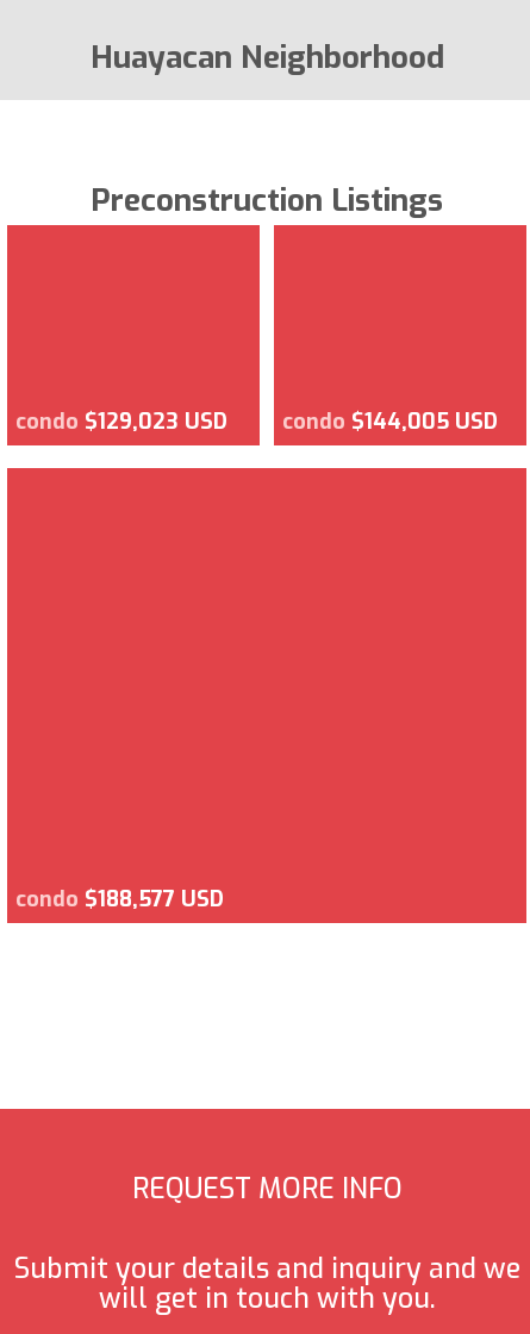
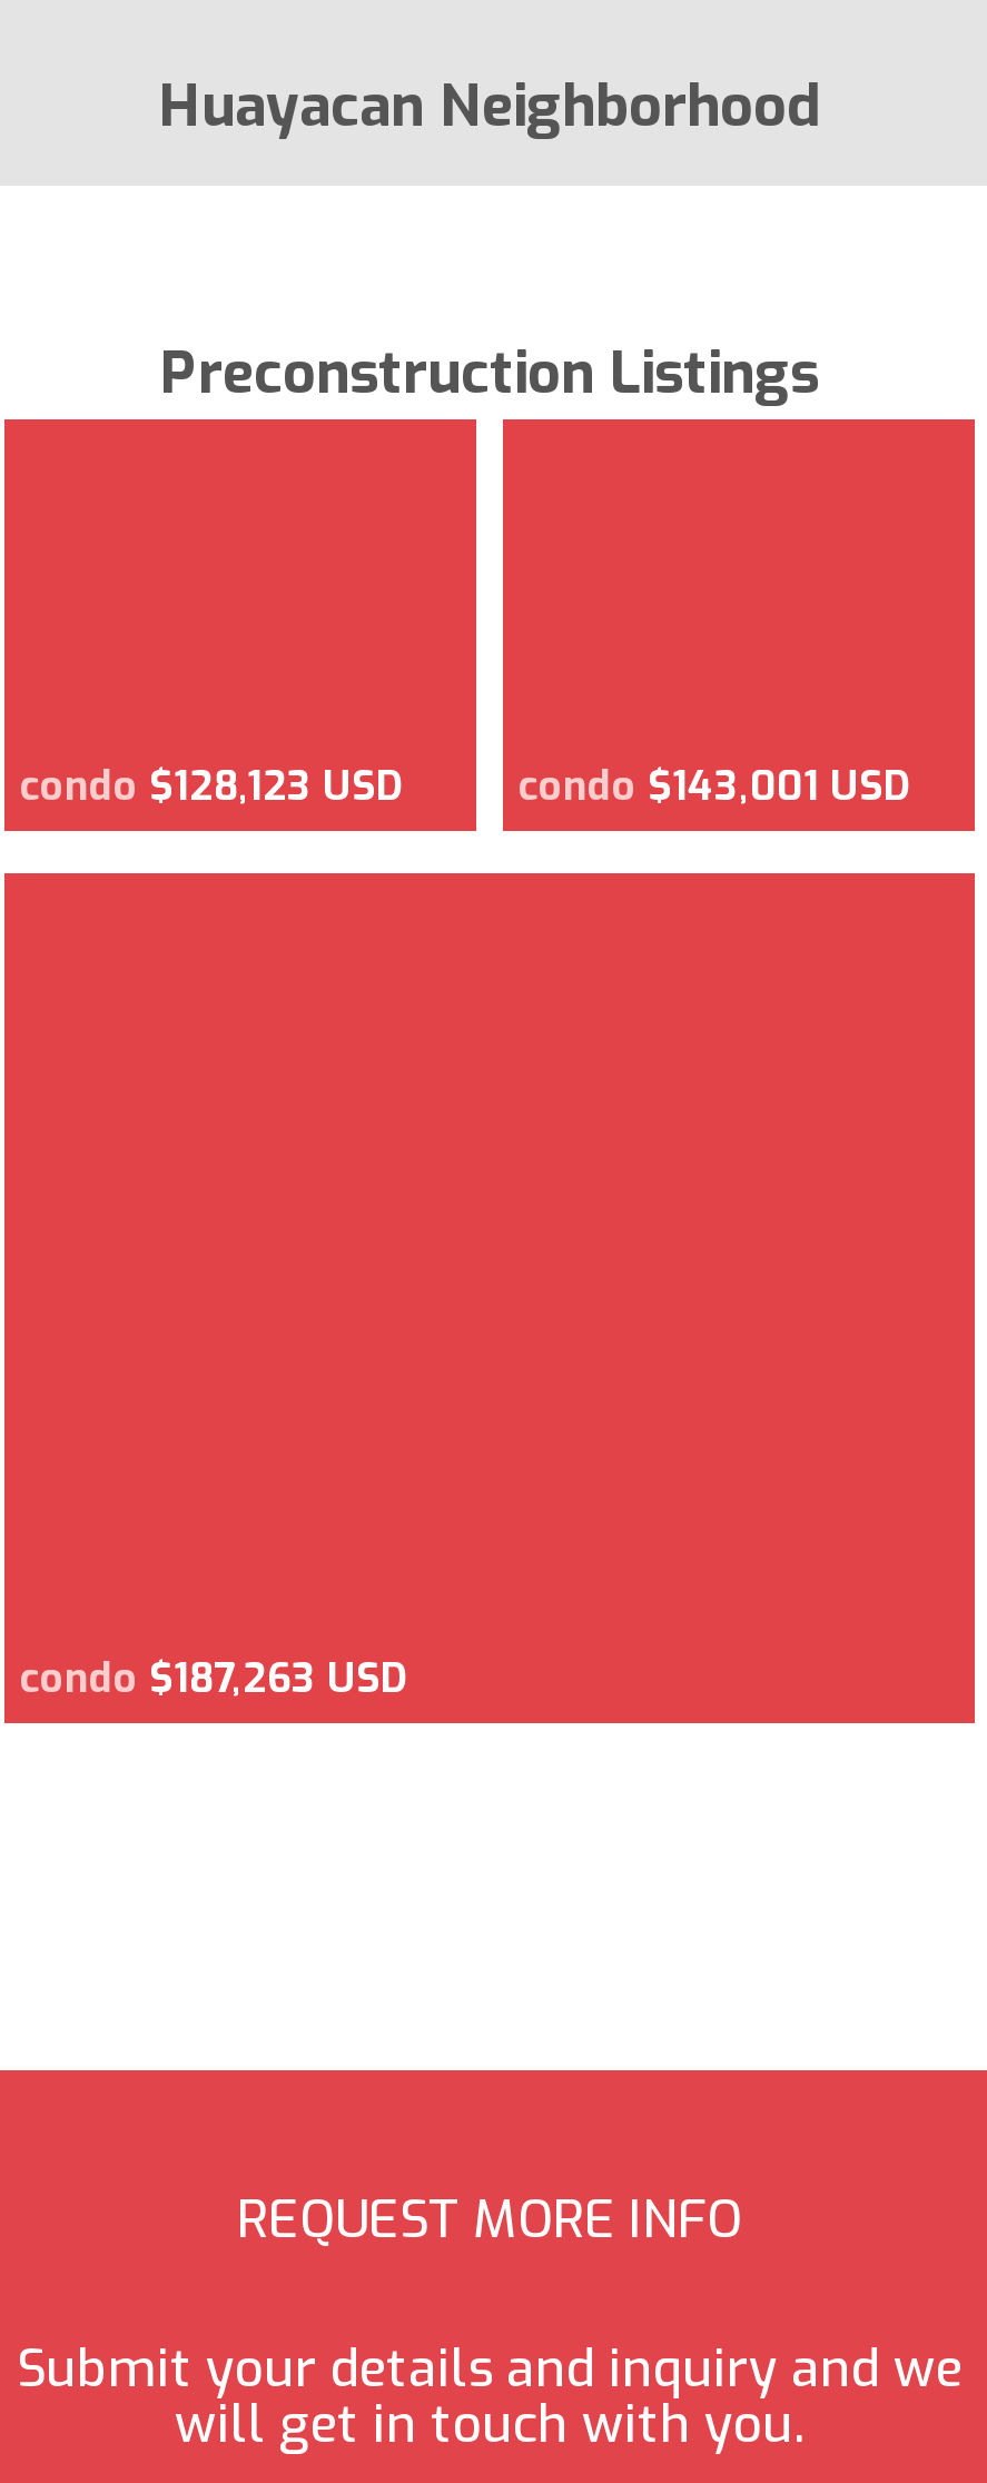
- condo $129,023 USD
+ condo $128,123 USD

- condo $144,005 USD
+ condo $143,001 USD

- condo $188,577 USD
+ condo $187,263 USD
